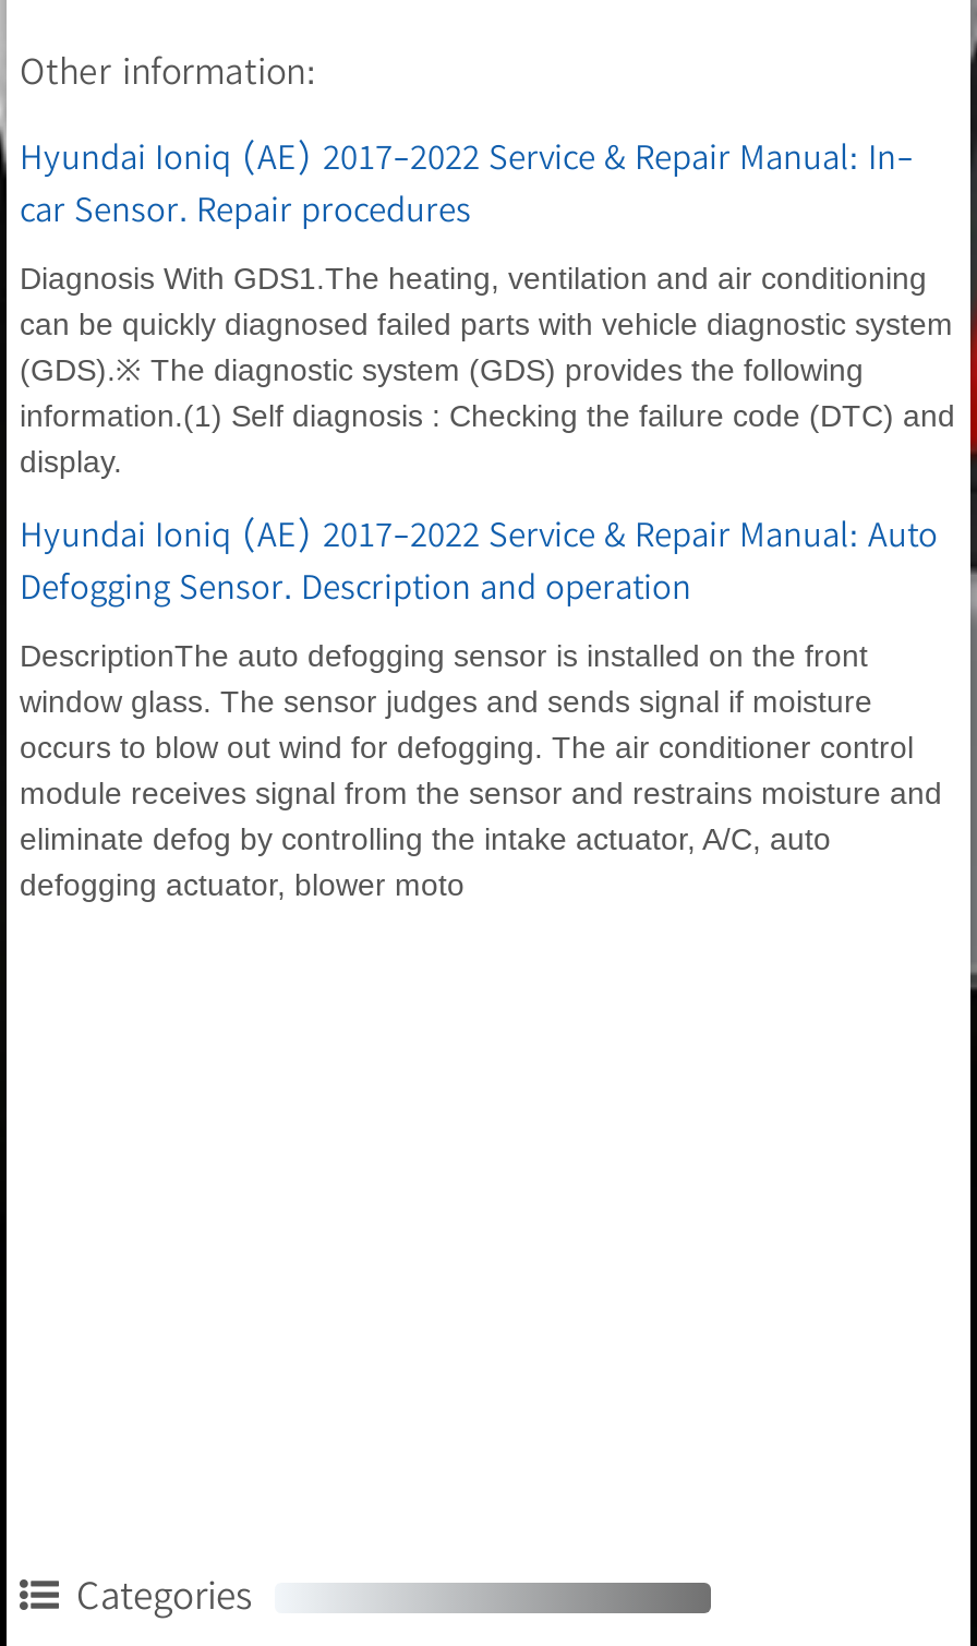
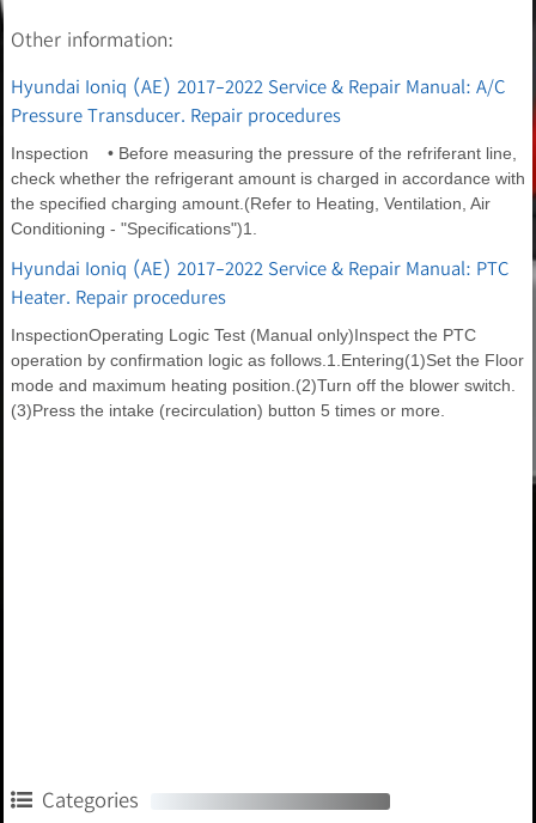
- Hyundai Ioniq (AE) 2017-2022 Service & Repair Manual: In-
- car Sensor. Repair procedures
+ Hyundai Ioniq (AE) 2017-2022 Service & Repair Manual: A/C
+ Pressure Transducer. Repair procedures

- Diagnosis With GDS1.The heating, ventilation and air conditioning
- can be quickly diagnosed failed parts with vehicle diagnostic system
- (GDS).※ The diagnostic system (GDS) provides the following
- information.(1) Self diagnosis : Checking the failure code (DTC) and
- display.
+ Inspection • Before measuring the pressure of the refriferant line,
+ check whether the refrigerant amount is charged in accordance with
+ the specified charging amount.(Refer to Heating, Ventilation, Air
+ Conditioning - "Specifications")1.

- Hyundai Ioniq (AE) 2017-2022 Service & Repair Manual: Auto
- Defogging Sensor. Description and operation
+ Hyundai Ioniq (AE) 2017-2022 Service & Repair Manual: PTC
+ Heater. Repair procedures

- DescriptionThe auto defogging sensor is installed on the front
- window glass. The sensor judges and sends signal if moisture
- occurs to blow out wind for defogging. The air conditioner control
- module receives signal from the sensor and restrains moisture and
- eliminate defog by controlling the intake actuator, A/C, auto
- defogging actuator, blower moto
+ InspectionOperating Logic Test (Manual only)Inspect the PTC
+ operation by confirmation logic as follows.1.Entering(1)Set the Floor
+ mode and maximum heating position.(2)Turn off the blower switch.
+ (3)Press the intake (recirculation) button 5 times or more.
